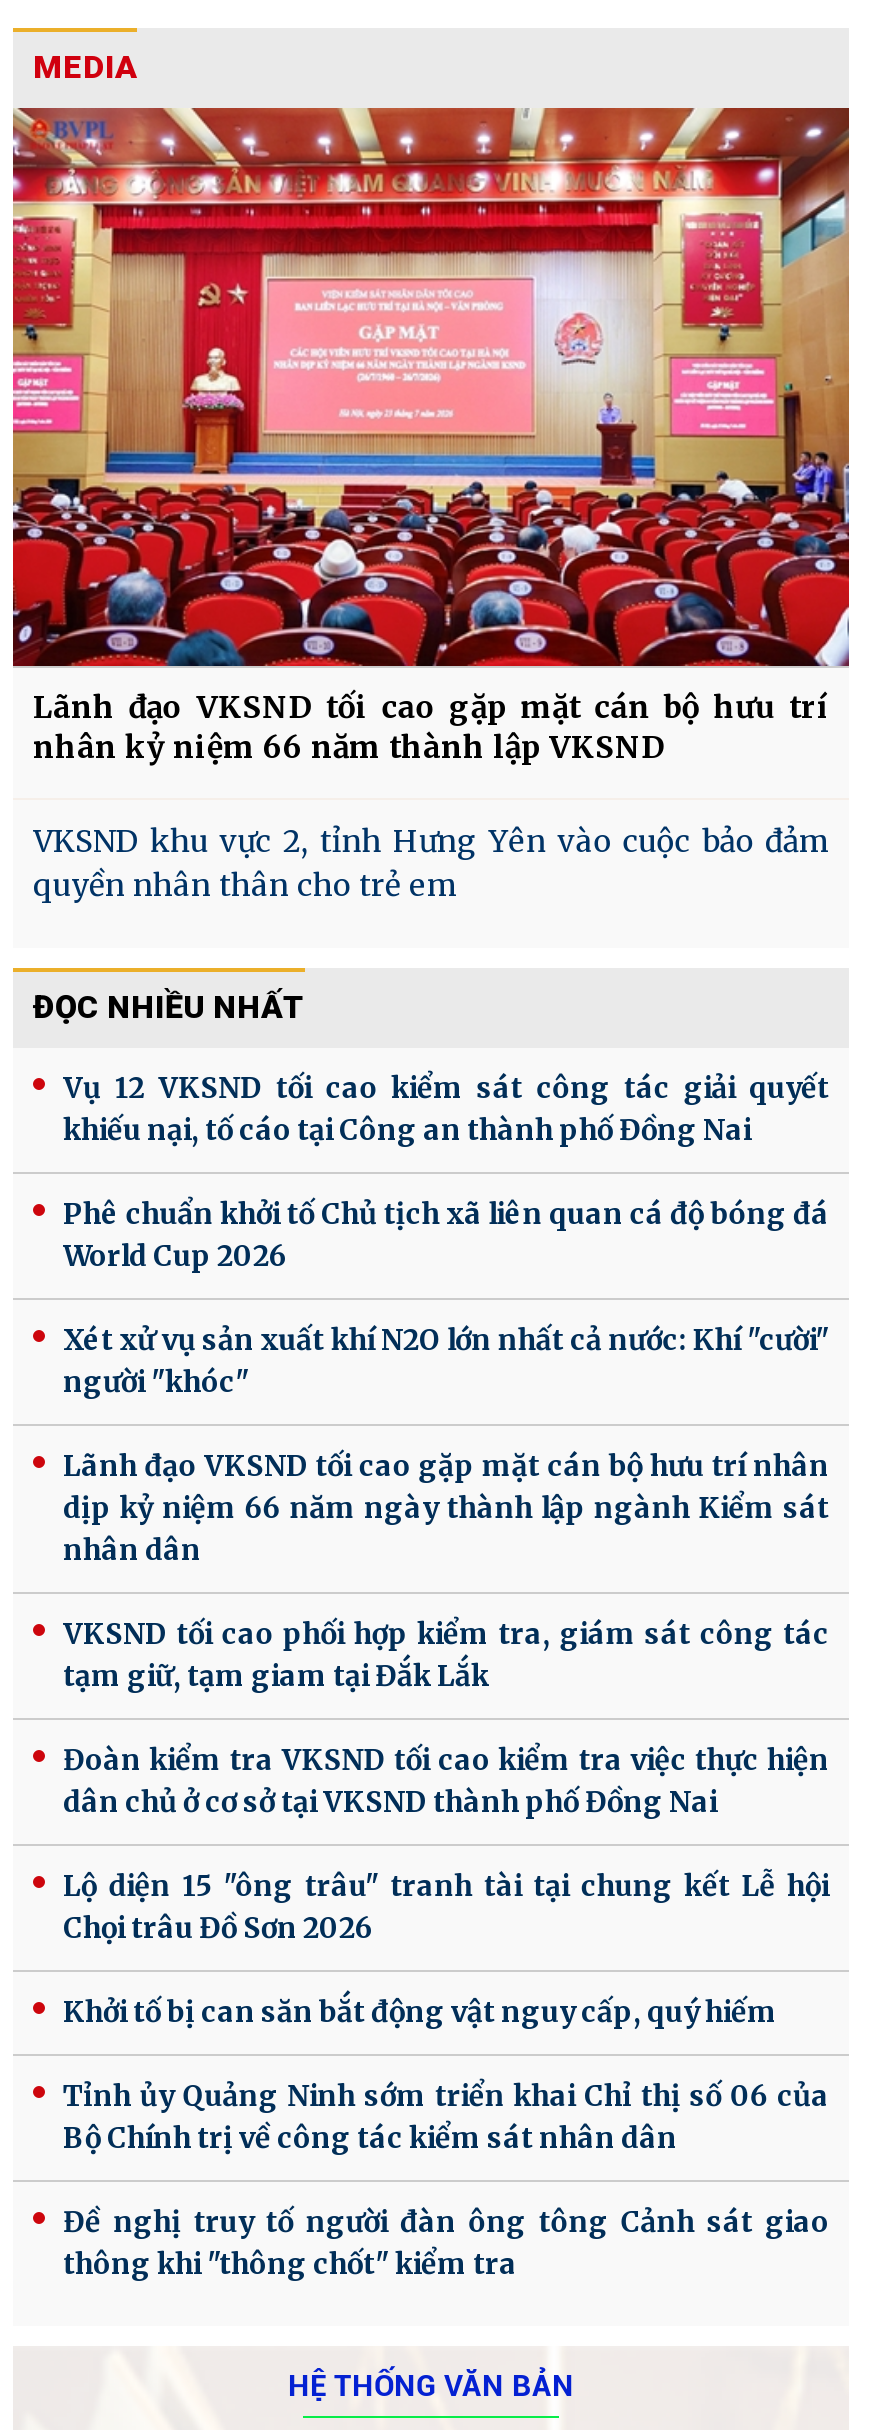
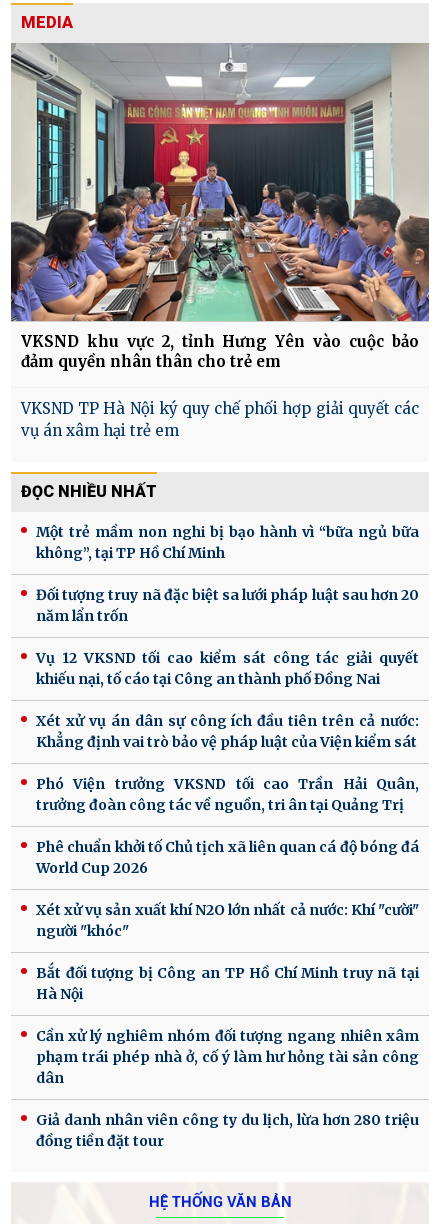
- [image]
- Lãnh đạo VKSND tối cao gặp mặt cán bộ hưu trí
- nhân kỷ niệm 66 năm thành lập VKSND
+ [image]
+ VKSND khu vực 2, tỉnh Hưng Yên vào cuộc bảo
+ đảm quyền nhân thân cho trẻ em

- VKSND khu vực 2, tỉnh Hưng Yên vào cuộc bảo đảm
- quyền nhân thân cho trẻ em
+ VKSND TP Hà Nội ký quy chế phối hợp giải quyết các
+ vụ án xâm hại trẻ em

+ Một trẻ mầm non nghi bị bạo hành vì “bữa ngủ bữa
+ không”, tại TP Hồ Chí Minh
+ Đối tượng truy nã đặc biệt sa lưới pháp luật sau hơn 20
+ năm lẩn trốn

moved down: Vụ 12 VKSND tối cao kiểm sát công tác giải quyết | khiếu nại, tố cáo tại Công an thành phố Đồng Nai

+ Xét xử vụ án dân sự công ích đầu tiên trên cả nước:
+ Khẳng định vai trò bảo vệ pháp luật của Viện kiểm sát
+ Phó Viện trưởng VKSND tối cao Trần Hải Quân,
+ trưởng đoàn công tác về nguồn, tri ân tại Quảng Trị

moved down: Phê chuẩn khởi tố Chủ tịch xã liên quan cá độ bóng đá | World Cup 2026 | Xét xử vụ sản xuất khí N2O lớn nhất cả nước: Khí "cười" | người "khóc"

- Lãnh đạo VKSND tối cao gặp mặt cán bộ hưu trí nhân
- dịp kỷ niệm 66 năm ngày thành lập ngành Kiểm sát
- nhân dân
- VKSND tối cao phối hợp kiểm tra, giám sát công tác
- tạm giữ, tạm giam tại Đắk Lắk
- Đoàn kiểm tra VKSND tối cao kiểm tra việc thực hiện
- dân chủ ở cơ sở tại VKSND thành phố Đồng Nai
- Lộ diện 15 "ông trâu" tranh tài tại chung kết Lễ hội
- Chọi trâu Đồ Sơn 2026
- Khởi tố bị can săn bắt động vật nguy cấp, quý hiếm
- Tỉnh ủy Quảng Ninh sớm triển khai Chỉ thị số 06 của
- Bộ Chính trị về công tác kiểm sát nhân dân
- Đề nghị truy tố người đàn ông tông Cảnh sát giao
- thông khi "thông chốt" kiểm tra
+ Bắt đối tượng bị Công an TP Hồ Chí Minh truy nã tại
+ Hà Nội
+ Cần xử lý nghiêm nhóm đối tượng ngang nhiên xâm
+ phạm trái phép nhà ở, cố ý làm hư hỏng tài sản công
+ dân
+ Giả danh nhân viên công ty du lịch, lừa hơn 280 triệu
+ đồng tiền đặt tour
